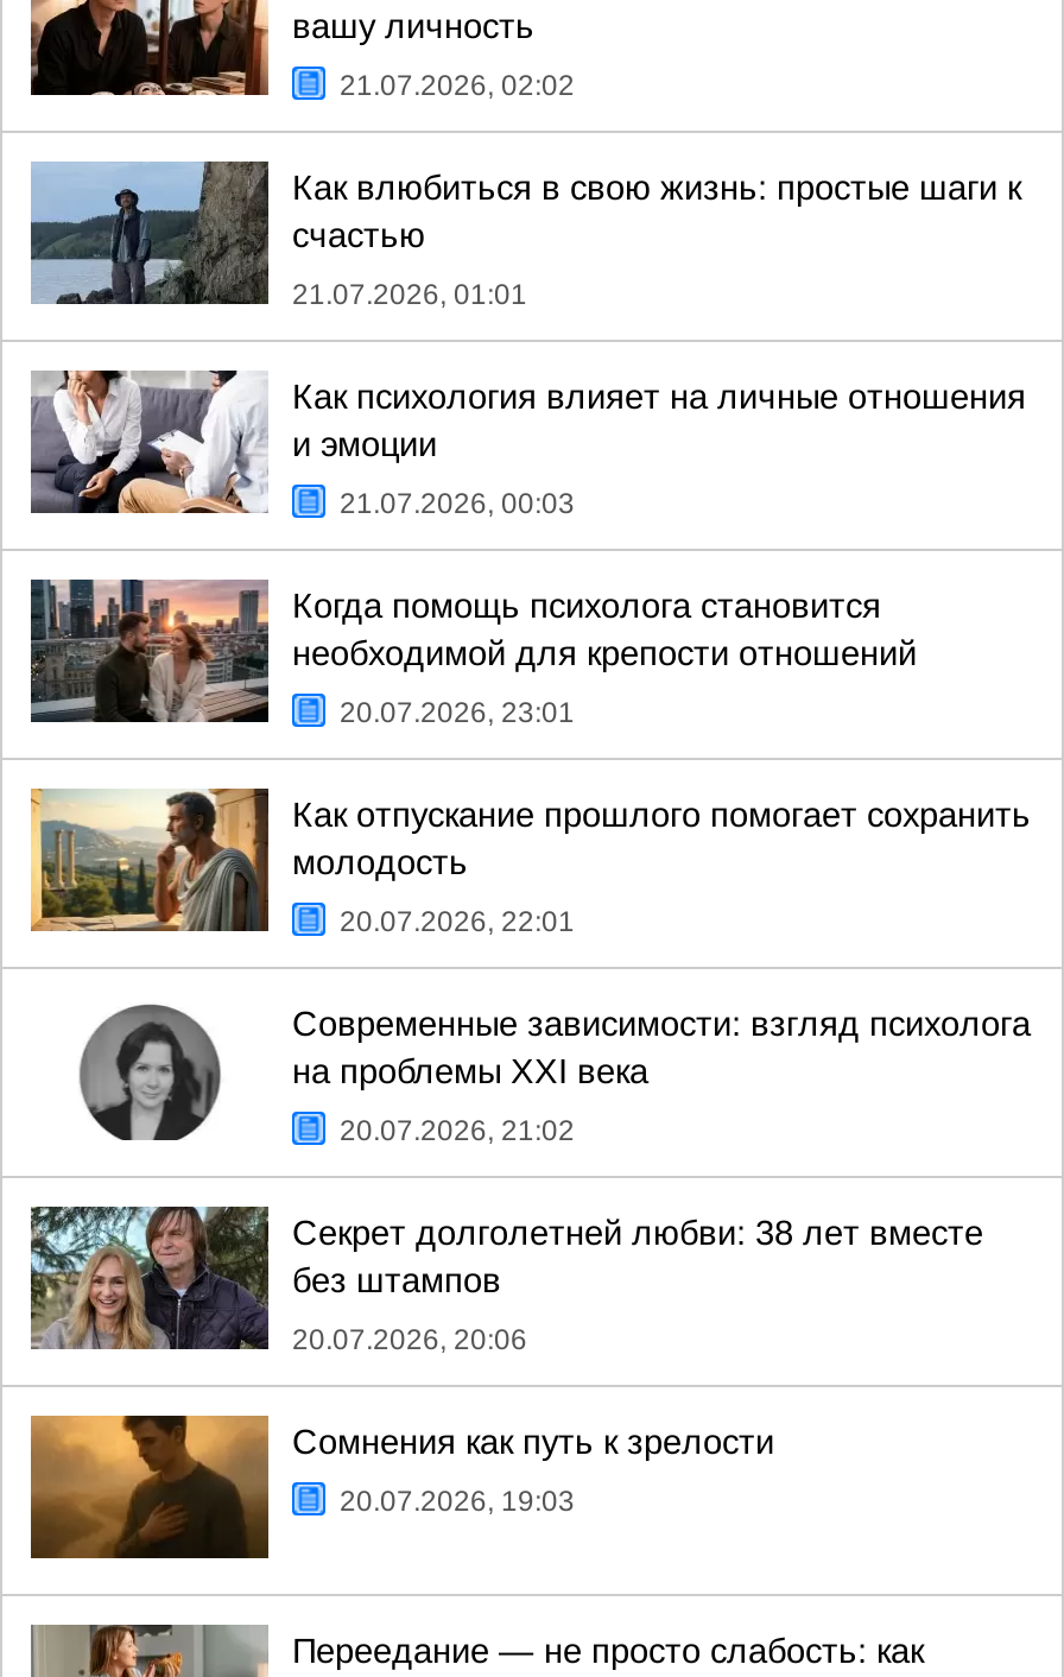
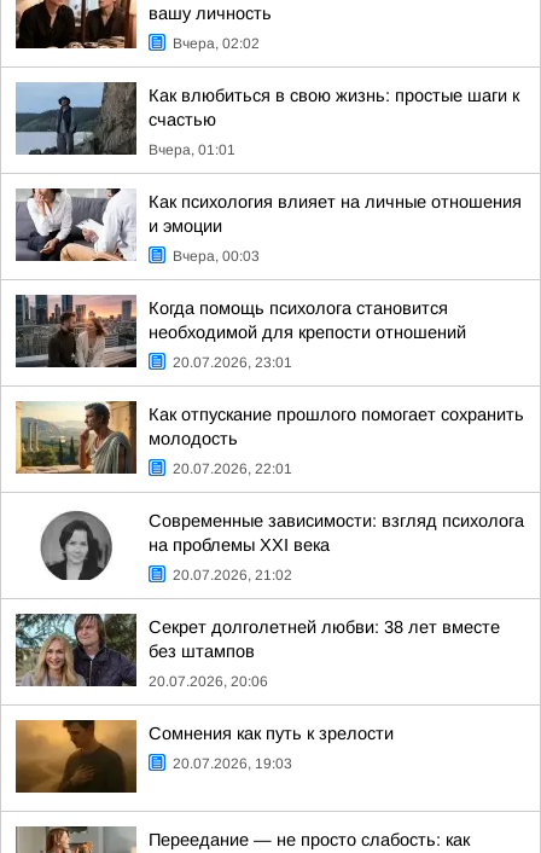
- 21.07.2026, 02:02
+ Вчера, 02:02

- 21.07.2026, 01:01
+ Вчера, 01:01

- 21.07.2026, 00:03
+ Вчера, 00:03
